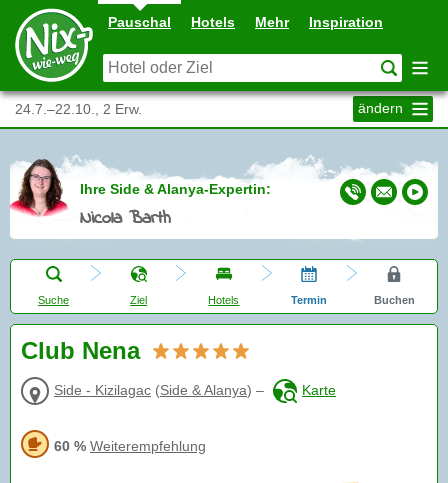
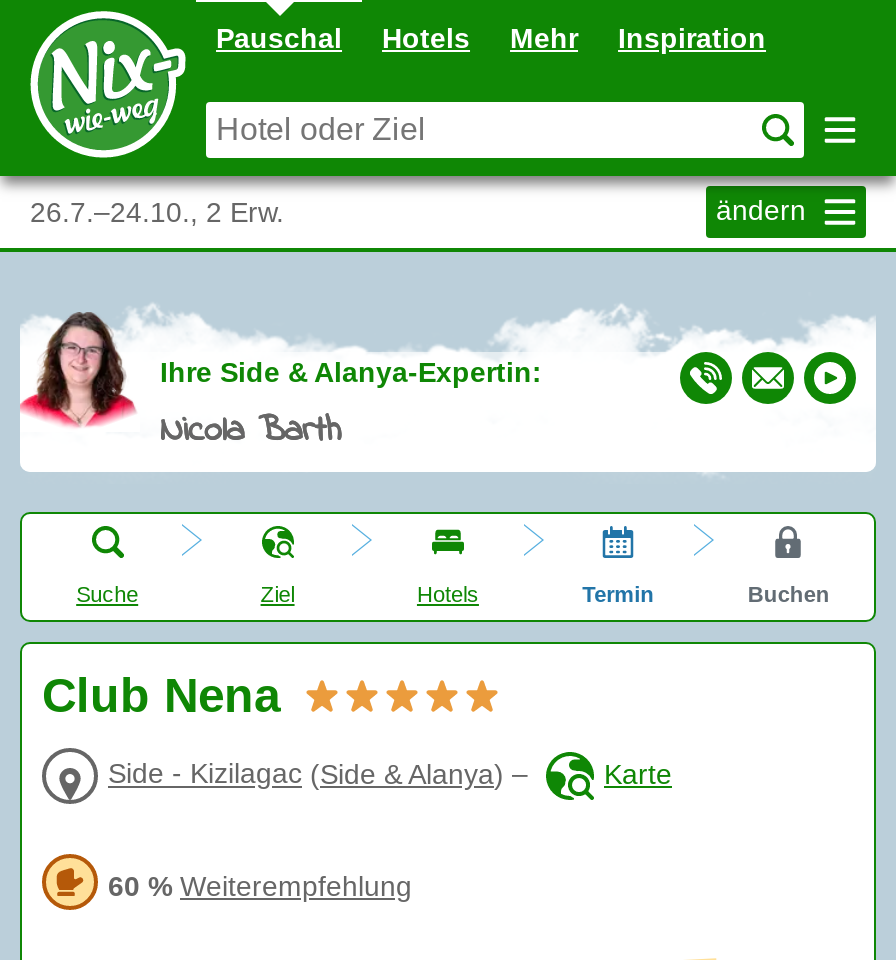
- 24.7.–22.10., 2 Erw.
+ 26.7.–24.10., 2 Erw.
